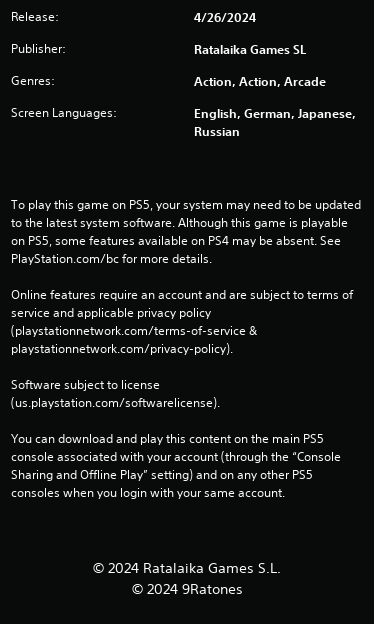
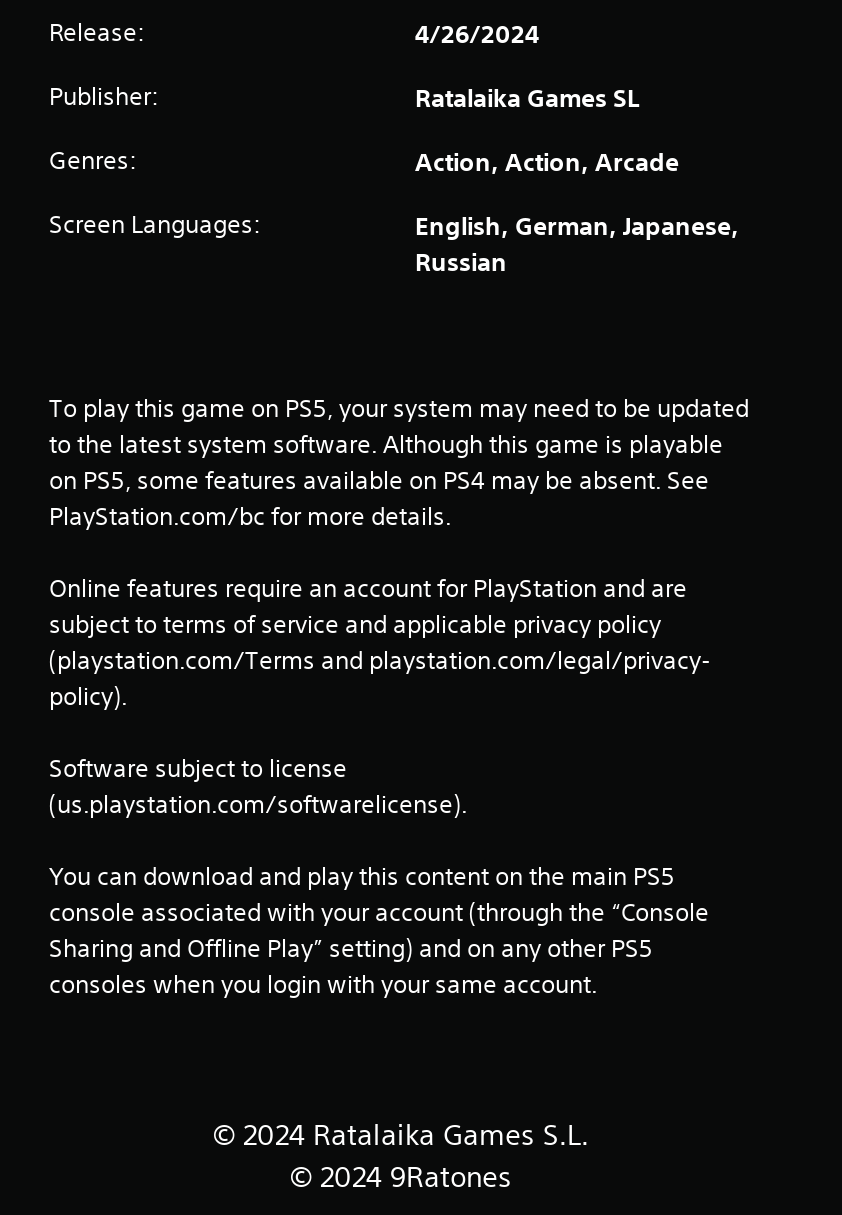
- Online features require an account and are subject to terms of
- service and applicable privacy policy
- (playstationnetwork.com/terms-of-service &
- playstationnetwork.com/privacy-policy).
+ Online features require an account for PlayStation and are
+ subject to terms of service and applicable privacy policy
+ (playstation.com/Terms and playstation.com/legal/privacy-
+ policy).
